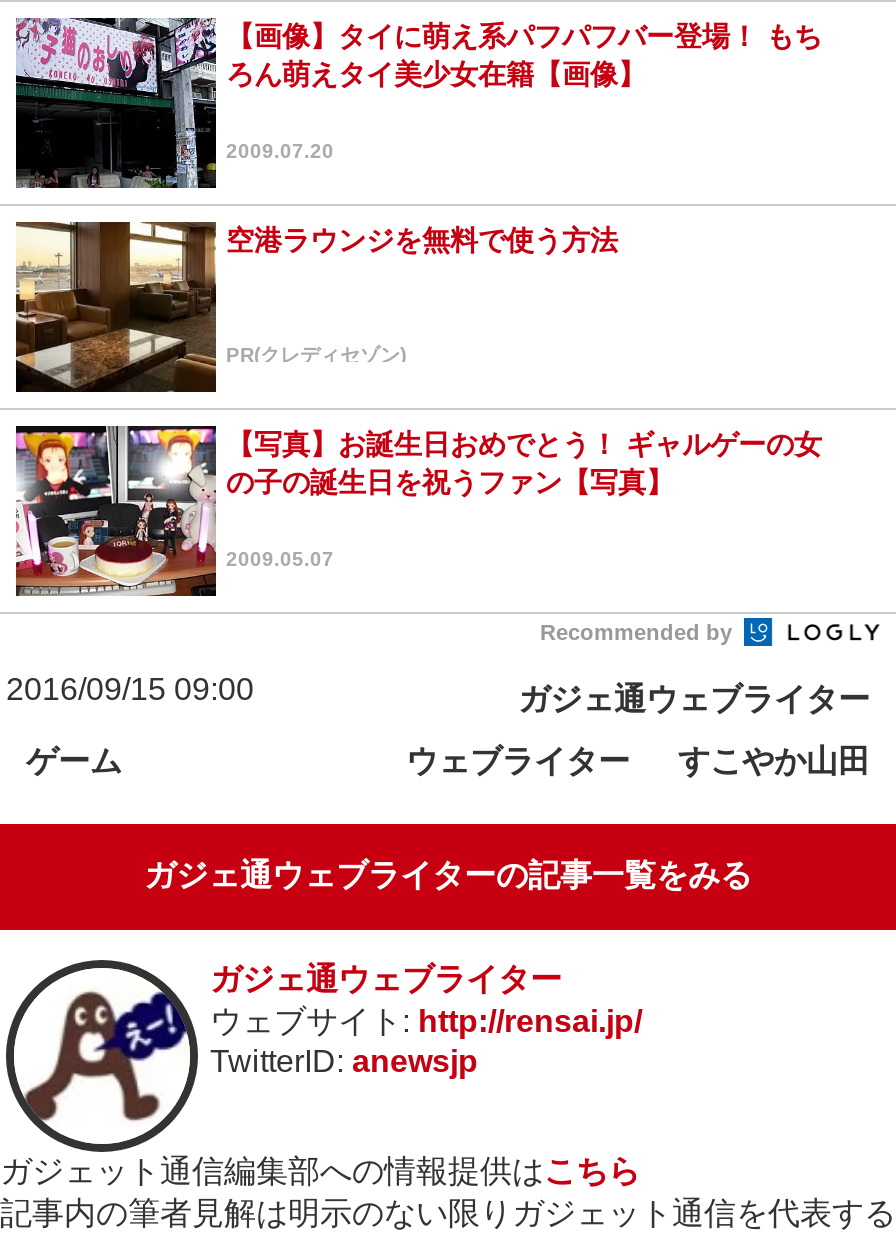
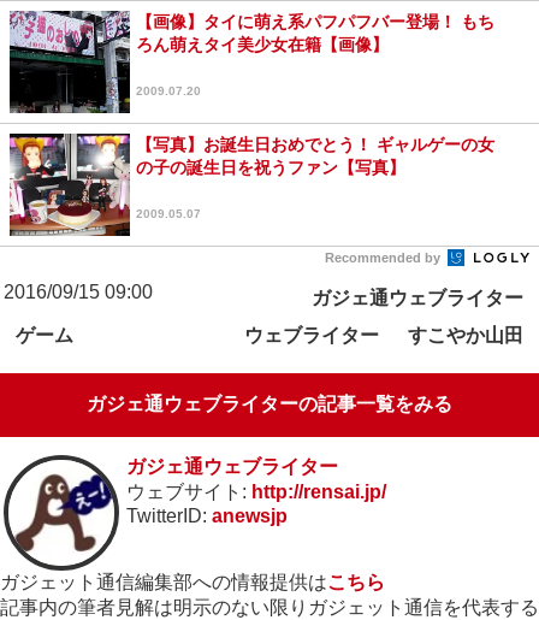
- [image]
- 空港ラウンジを無料で使う方法

- PR(クレディセゾン)
